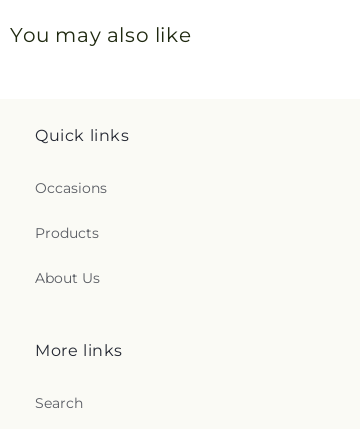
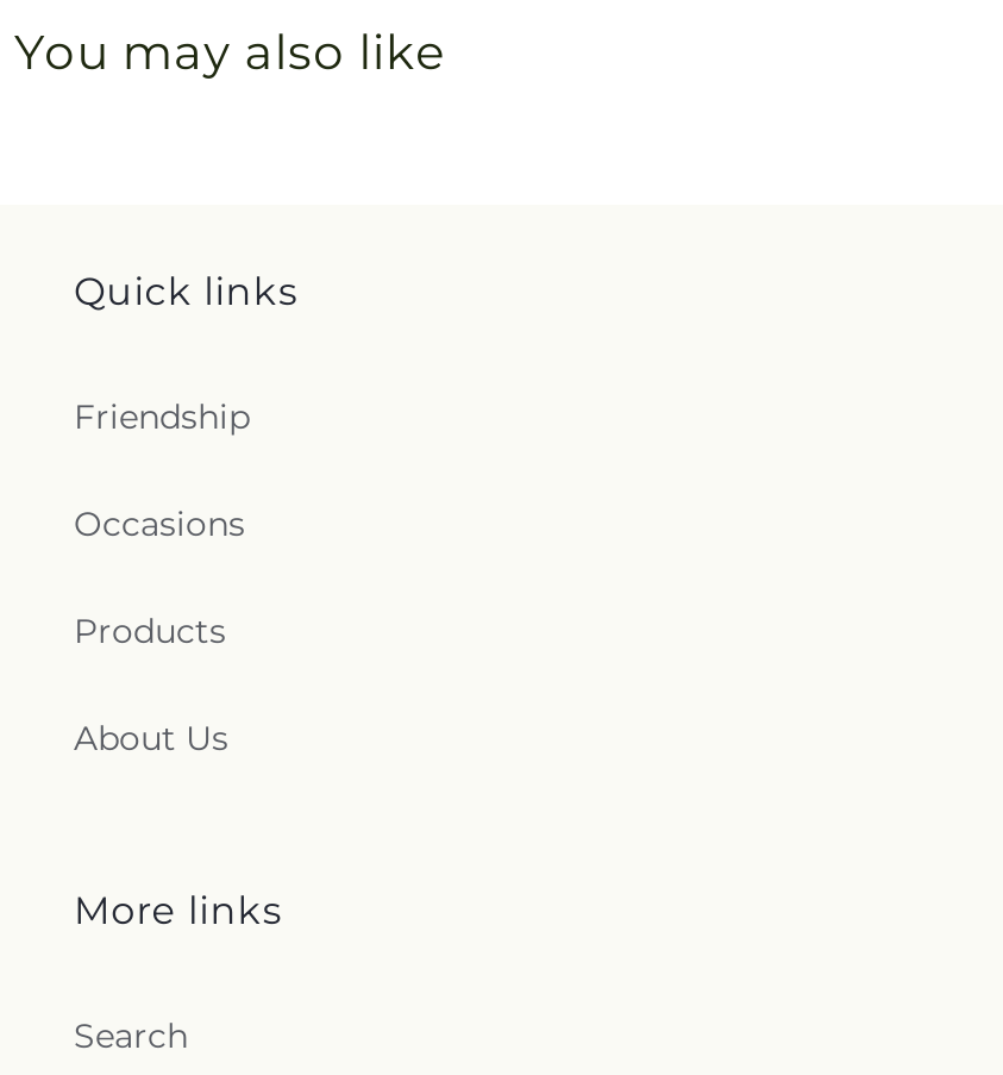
+ Friendship
